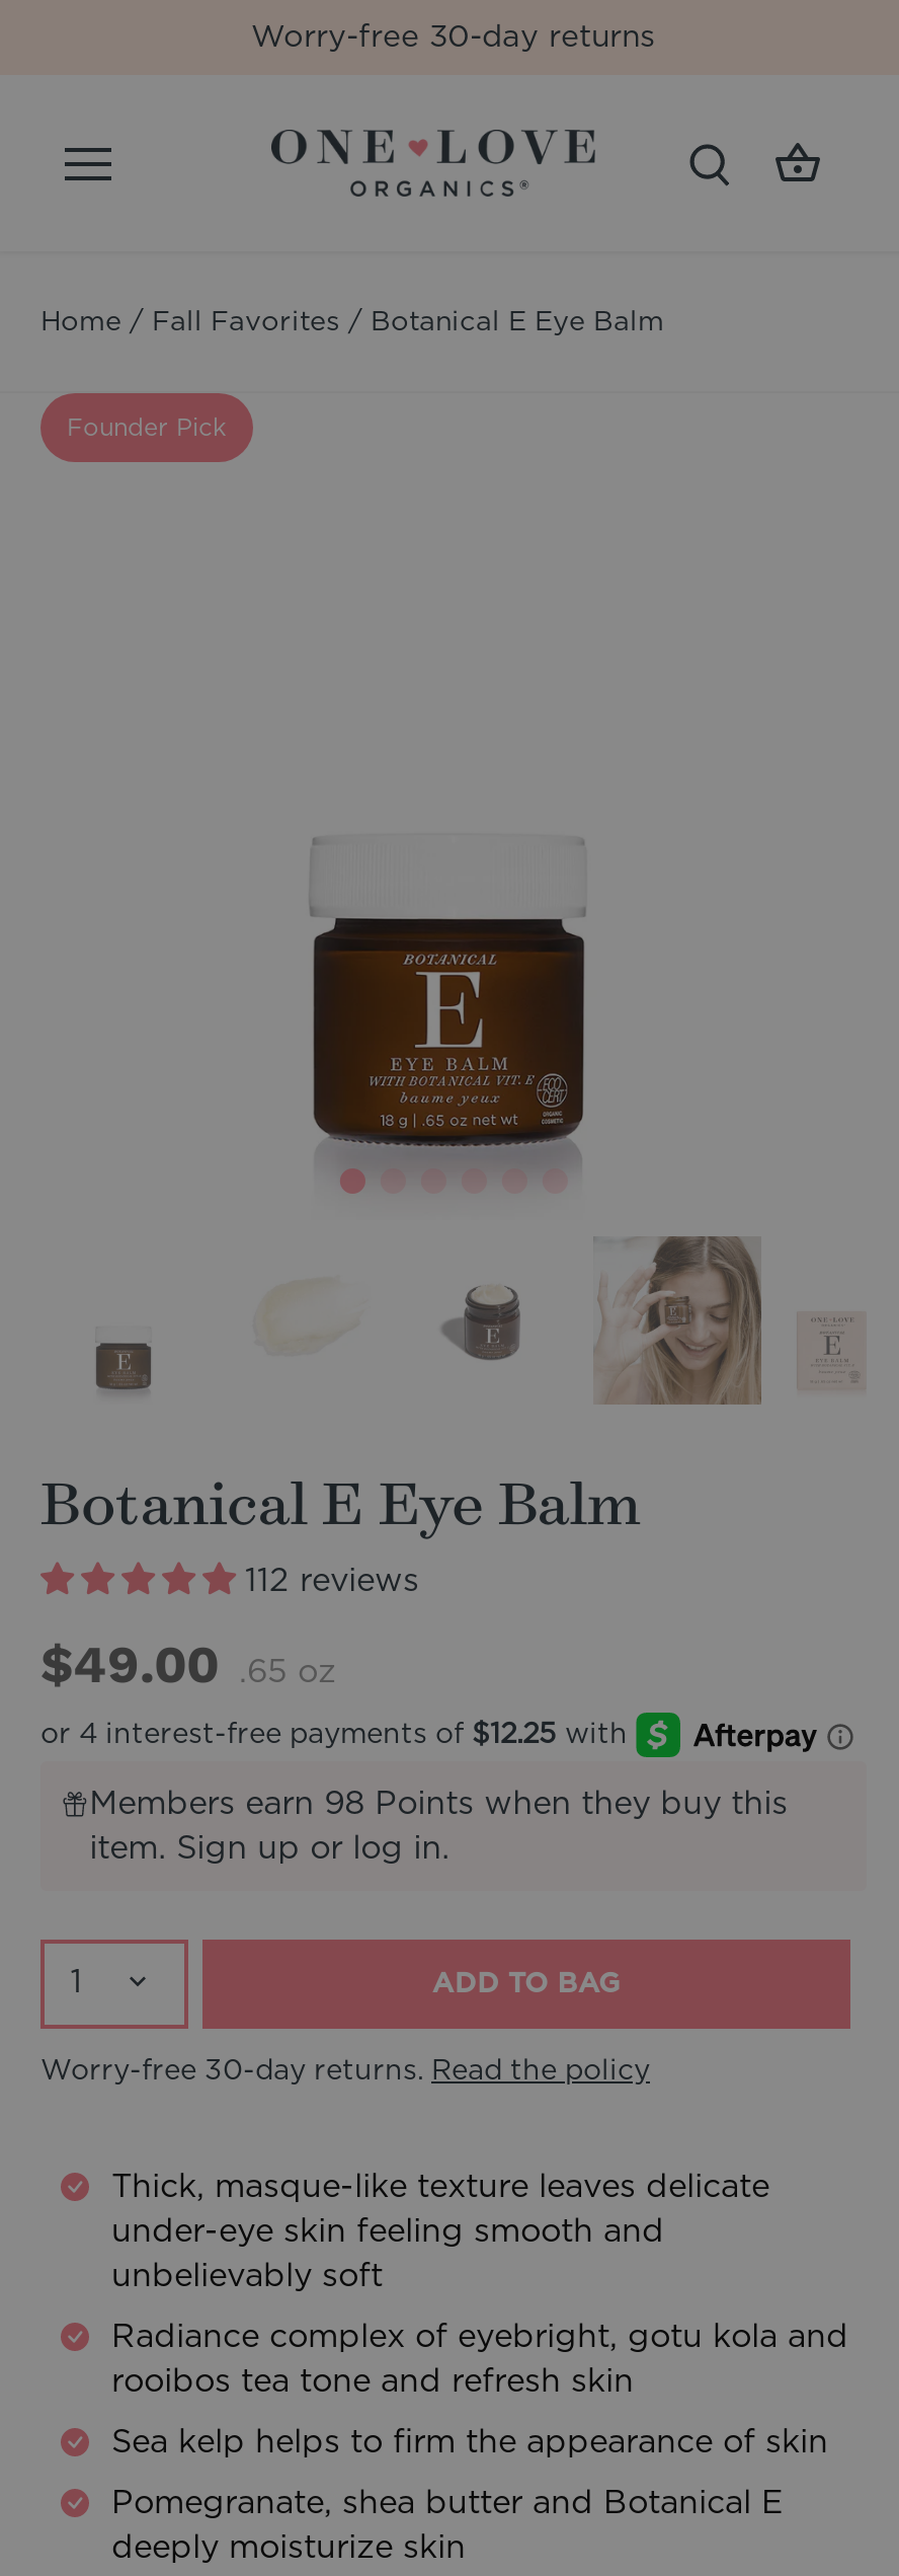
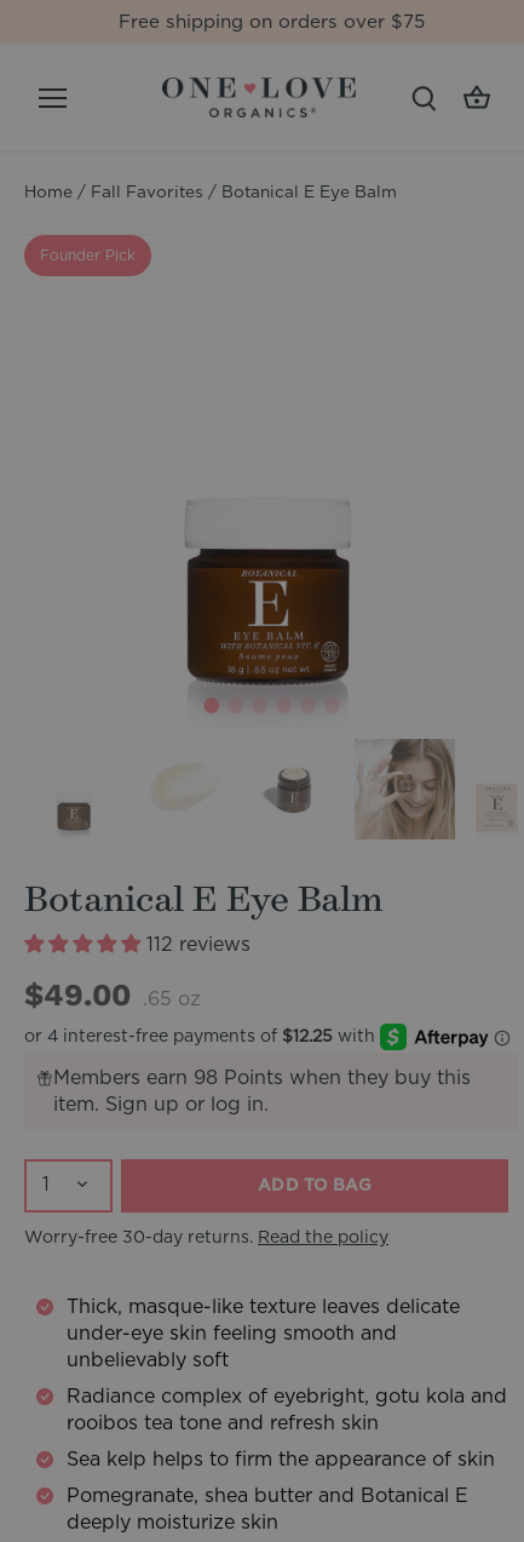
- Worry-free 30-day returns
+ Free shipping on orders over $75
